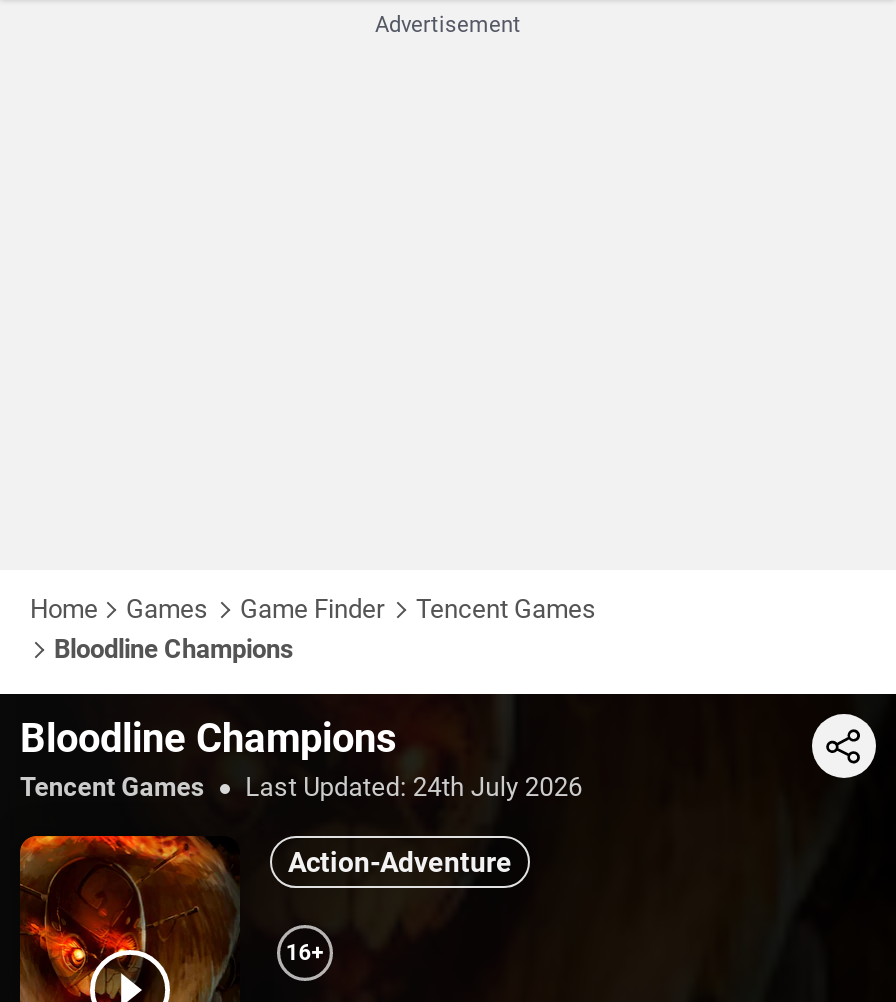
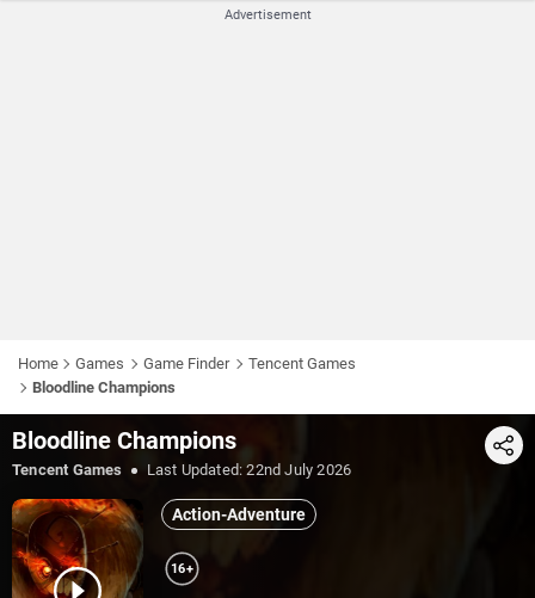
- Last Updated: 24th July 2026
+ Last Updated: 22nd July 2026
